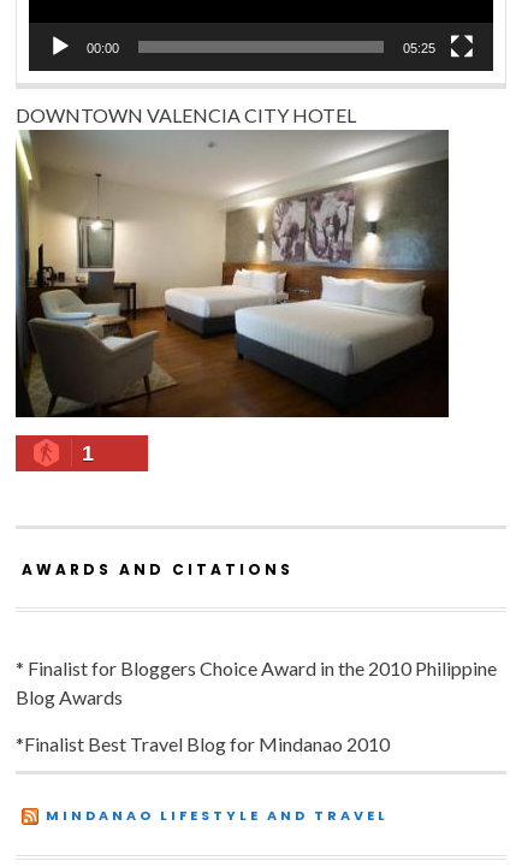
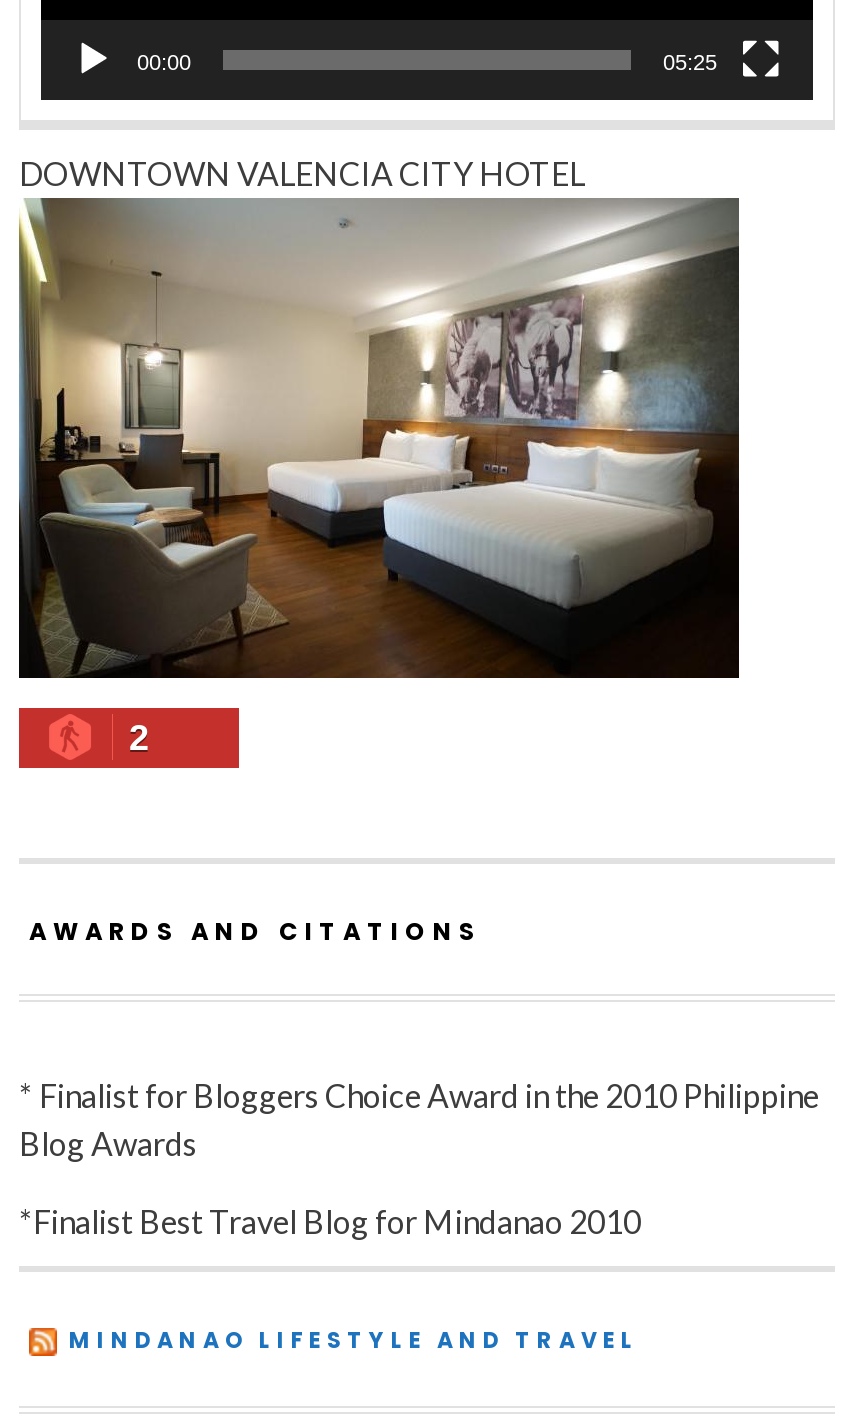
- 1
+ 2
